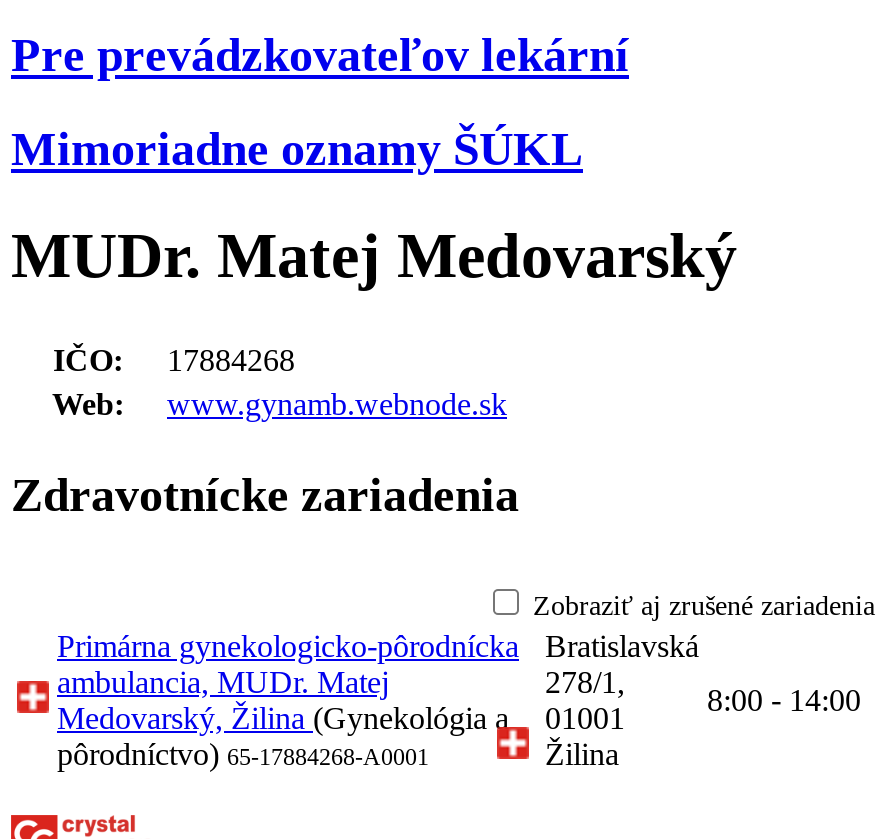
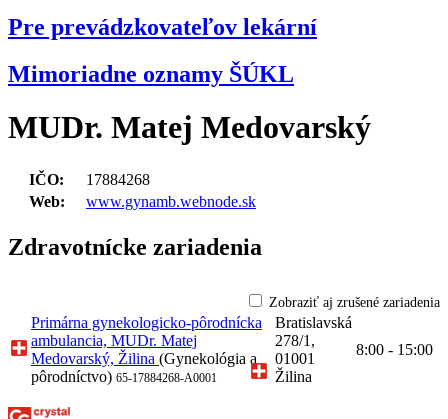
- 8:00 - 14:00
+ 8:00 - 15:00
